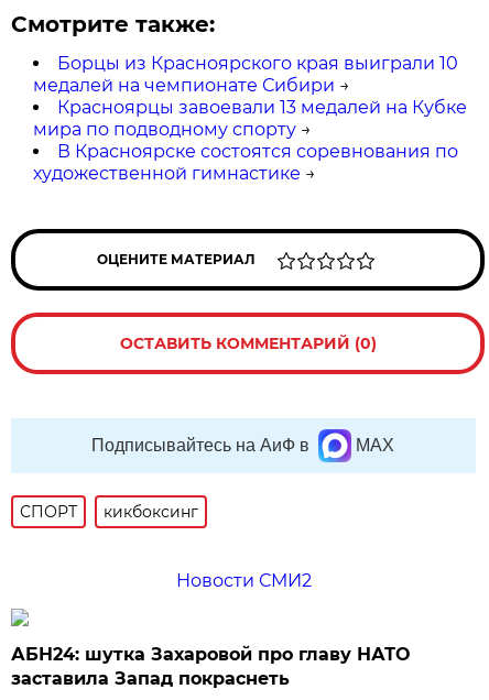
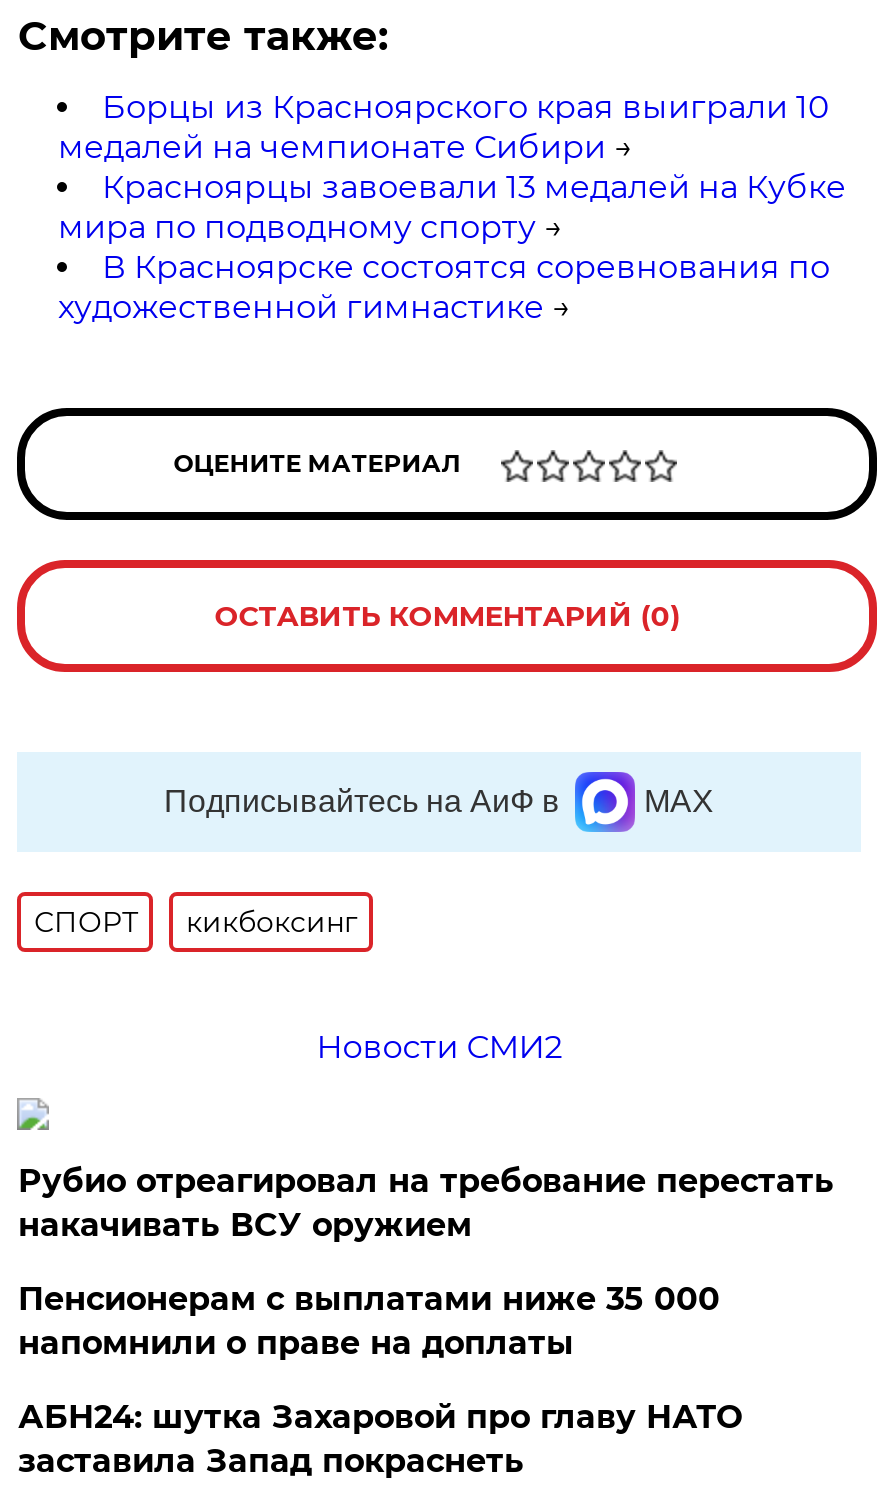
+ Рубио отреагировал на требование перестать
+ накачивать ВСУ оружием
+ Пенсионерам с выплатами ниже 35 000
+ напомнили о праве на доплаты
